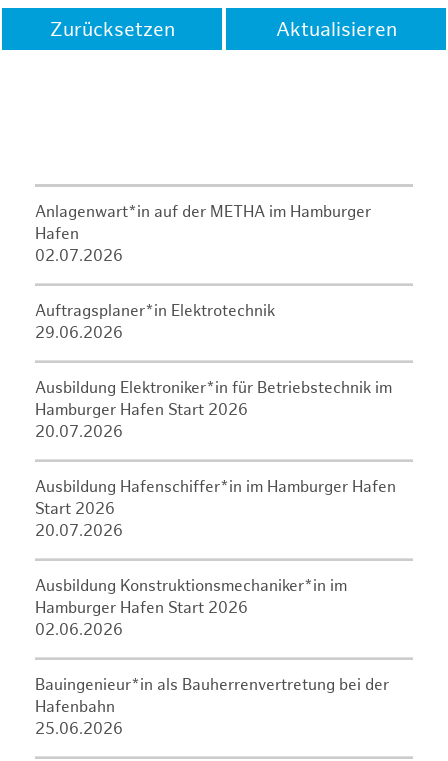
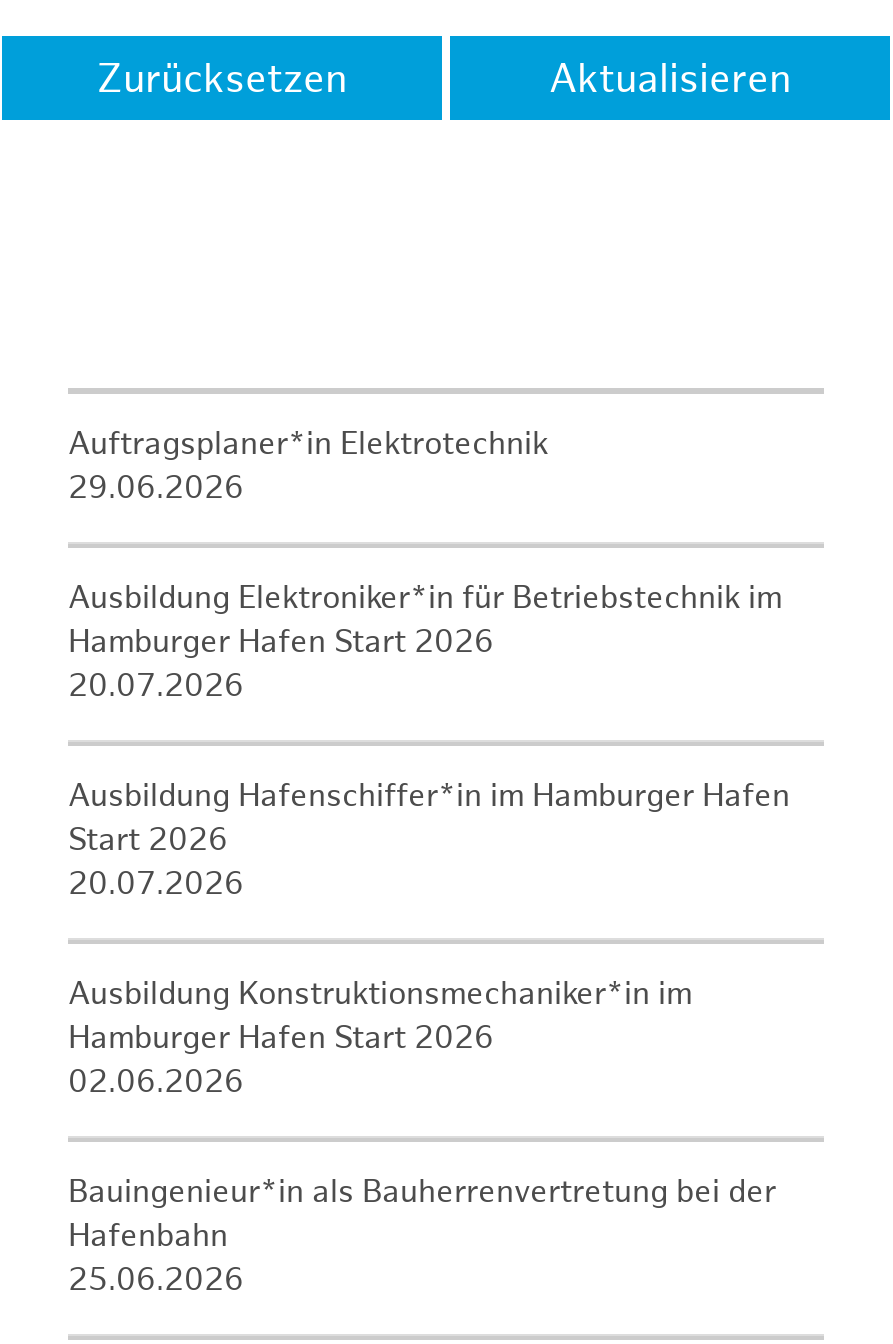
- Anlagenwart*in auf der METHA im Hamburger
- Hafen
- 02.07.2026
